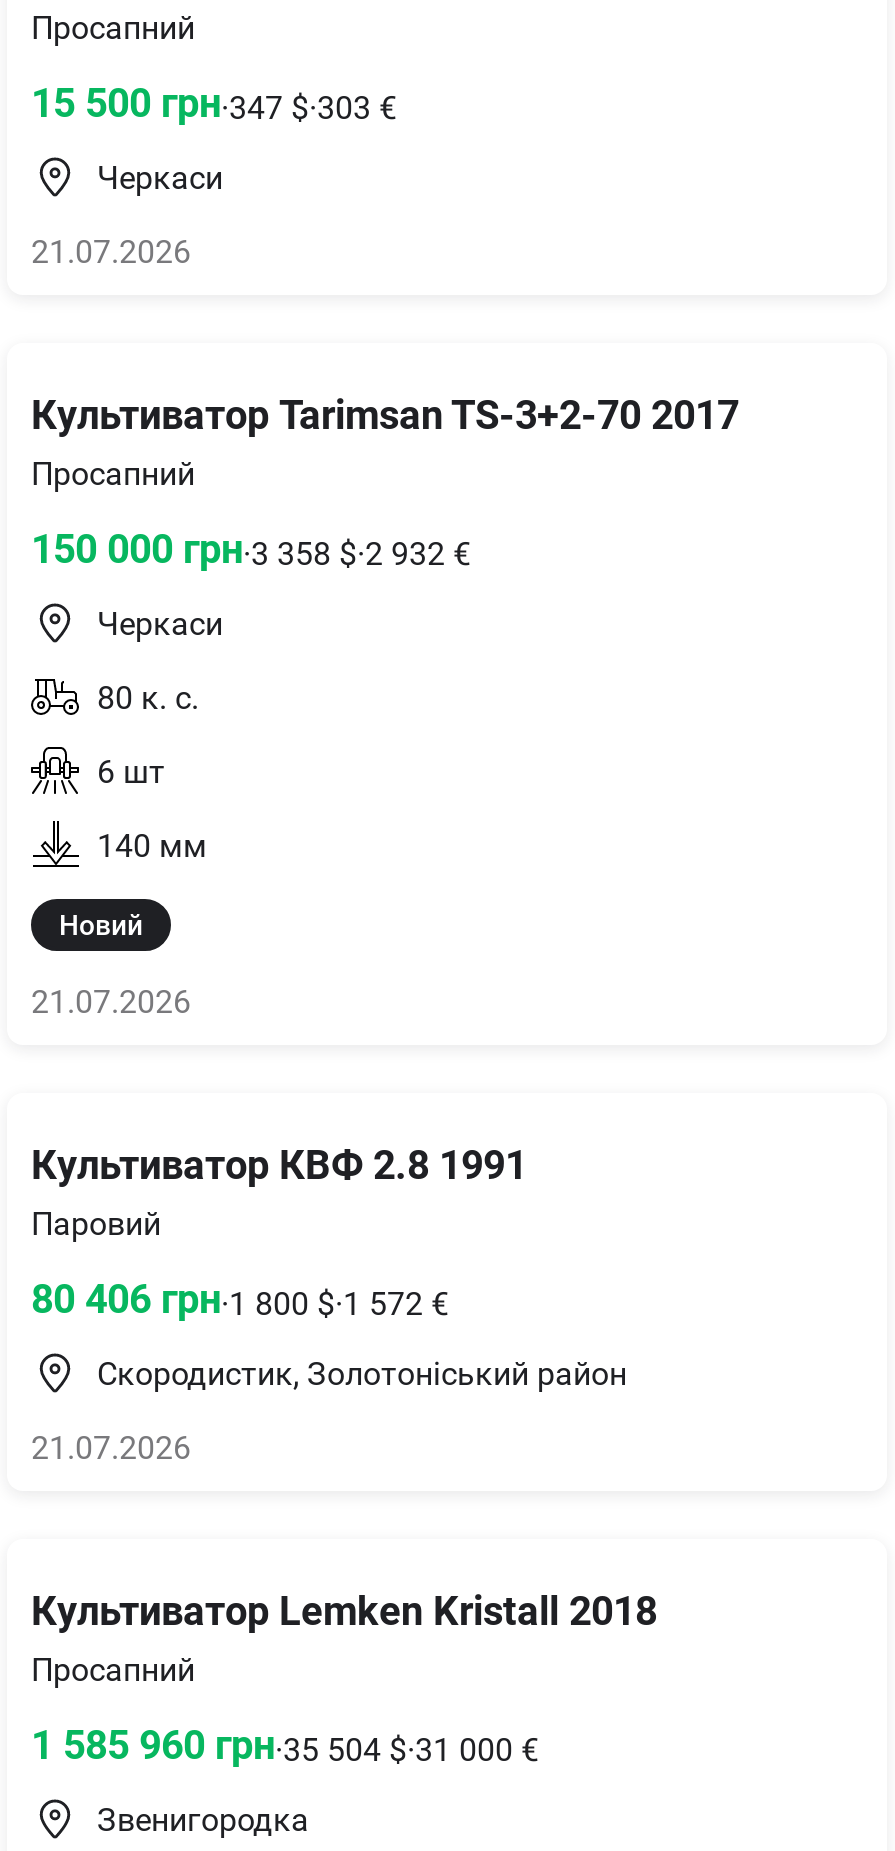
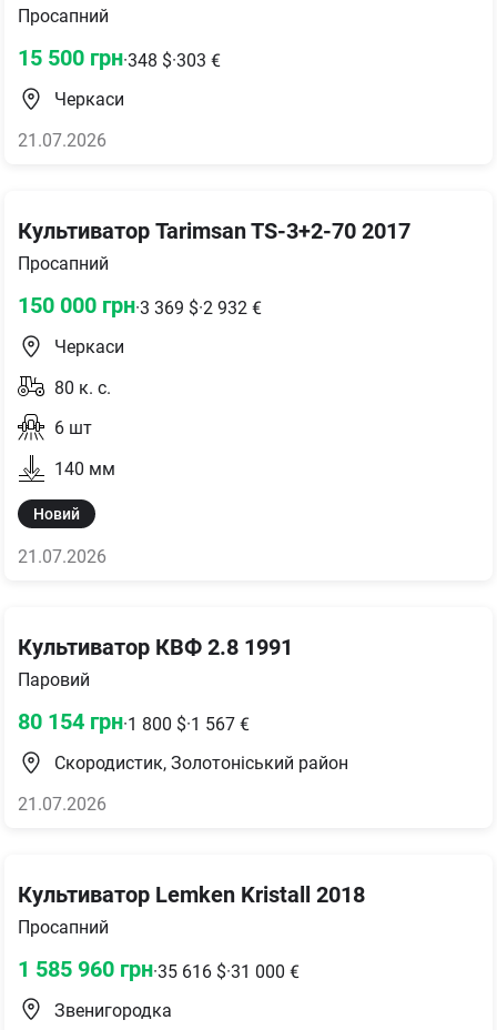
- 15 500 грн·347 $·303 €
+ 15 500 грн·348 $·303 €

- 150 000 грн·3 358 $·2 932 €
+ 150 000 грн·3 369 $·2 932 €

- 80 406 грн·1 800 $·1 572 €
+ 80 154 грн·1 800 $·1 567 €

- 1 585 960 грн·35 504 $·31 000 €
+ 1 585 960 грн·35 616 $·31 000 €
